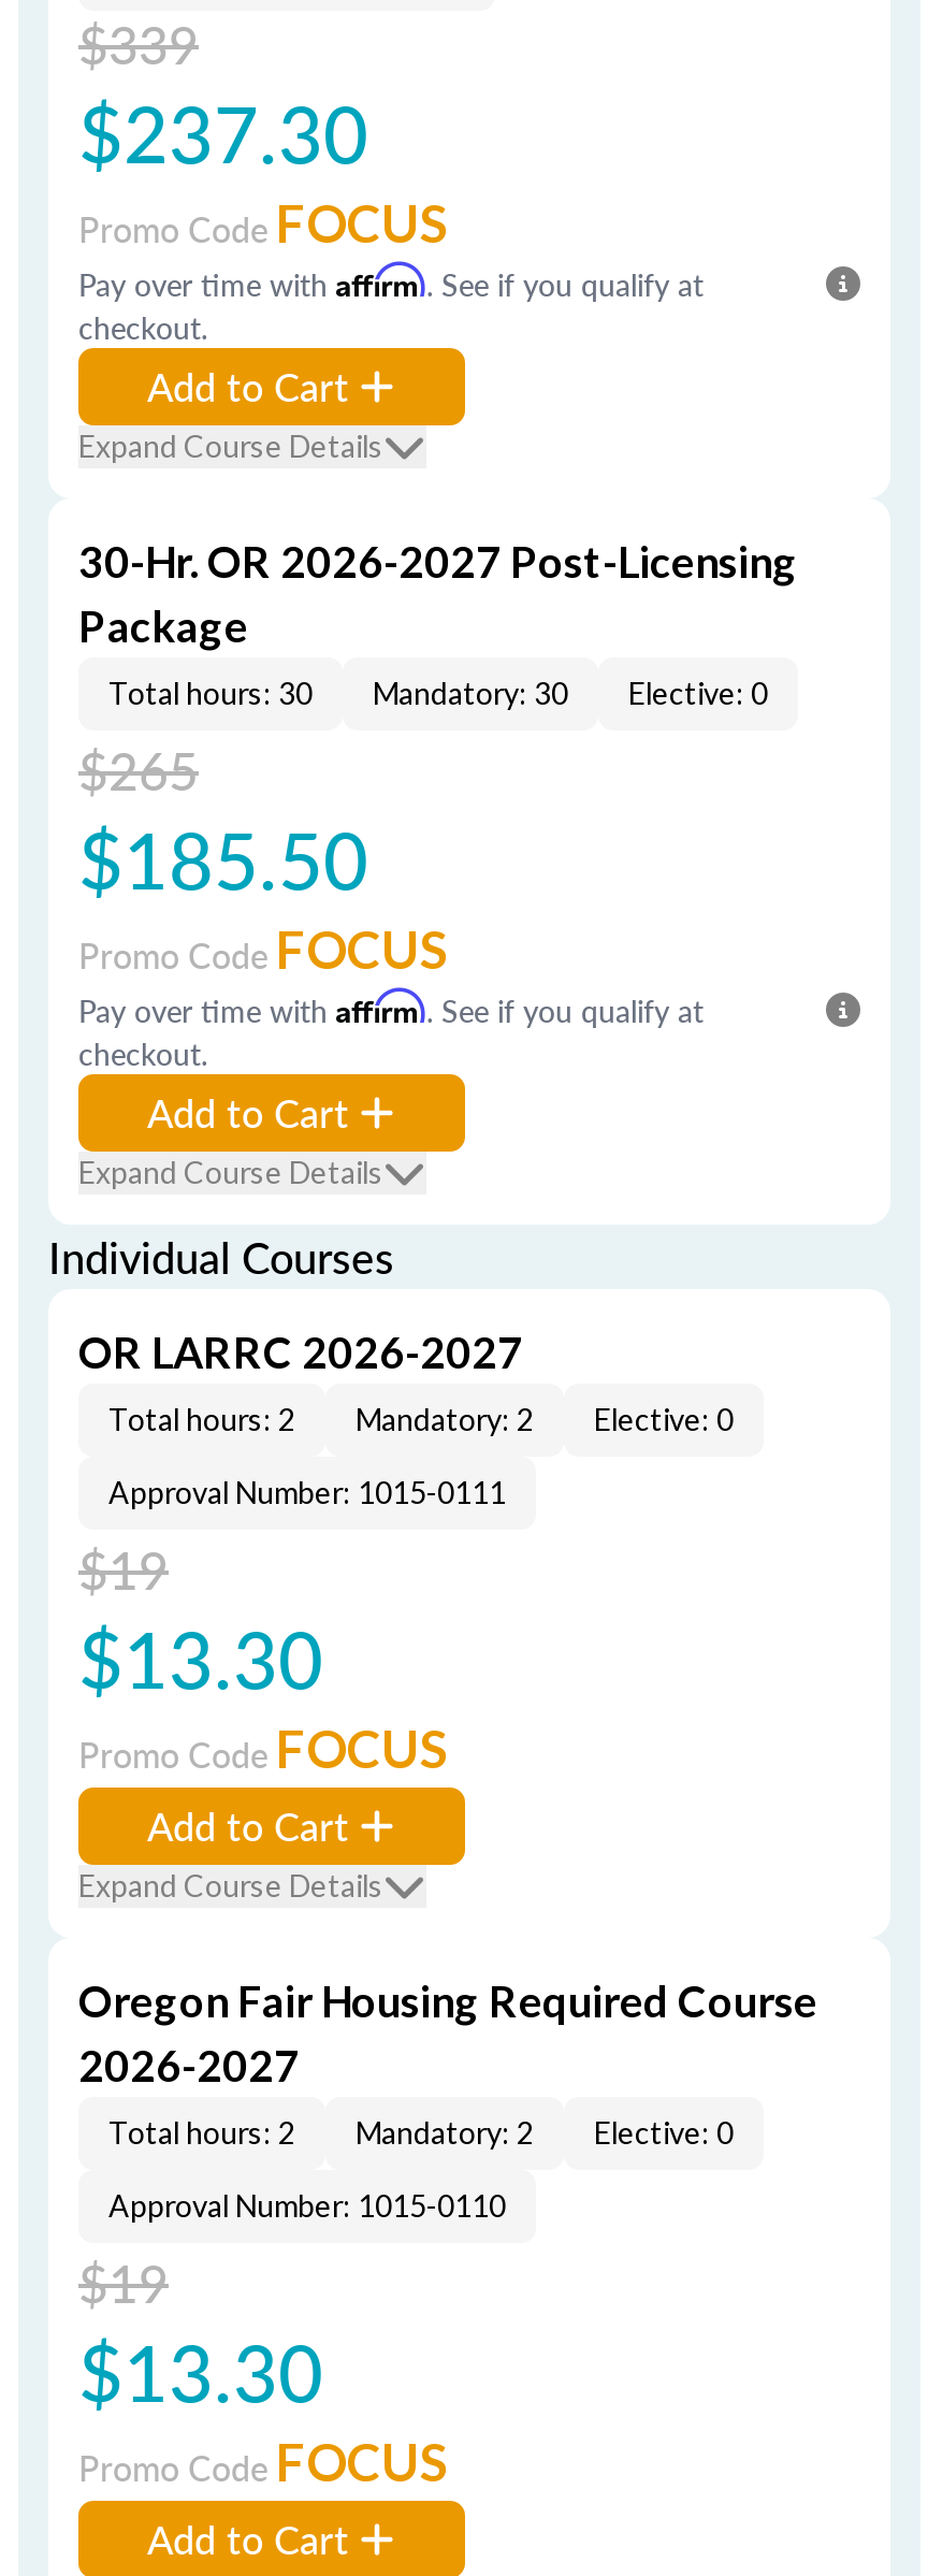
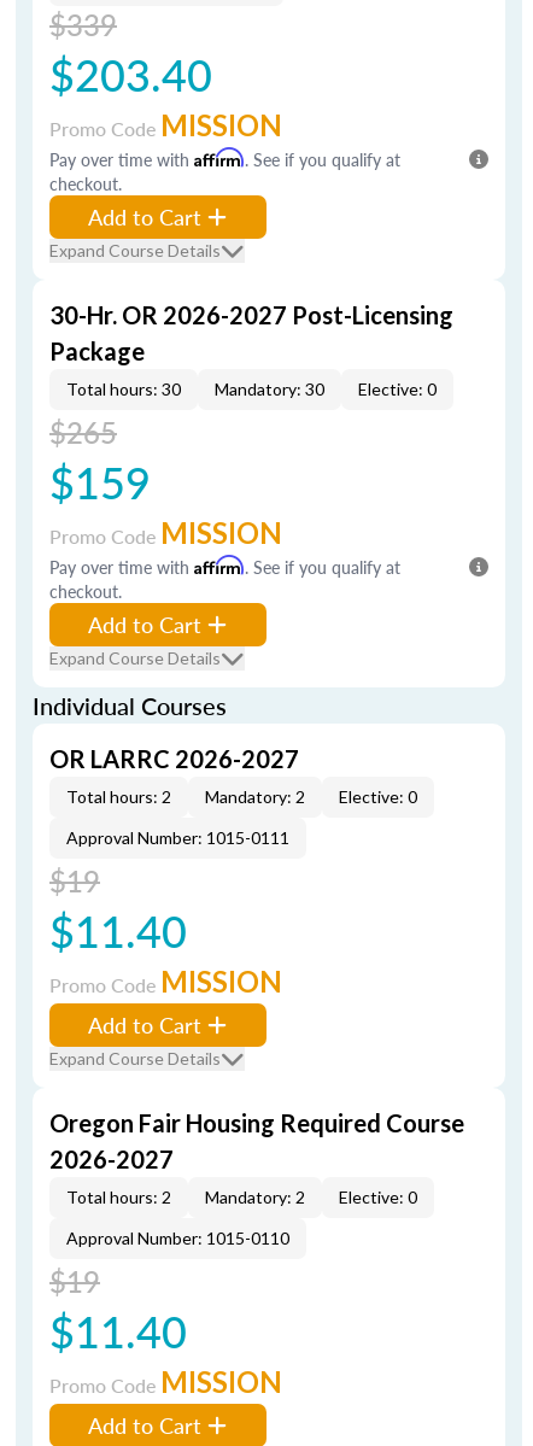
- $237.30
+ $203.40

- Promo Code FOCUS
+ Promo Code MISSION

- $185.50
+ $159

- Promo Code FOCUS
+ Promo Code MISSION

- $13.30
+ $11.40

- Promo Code FOCUS
+ Promo Code MISSION

- $13.30
+ $11.40

- Promo Code FOCUS
+ Promo Code MISSION
